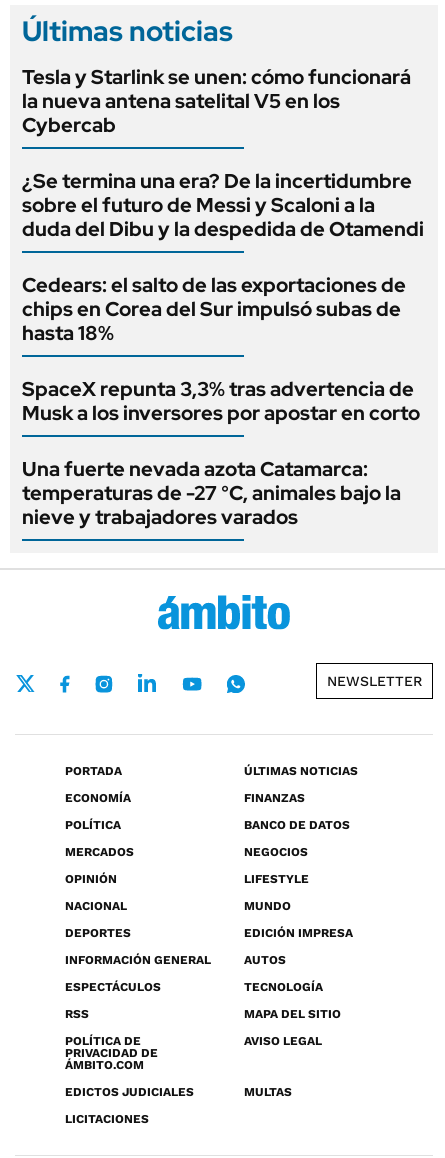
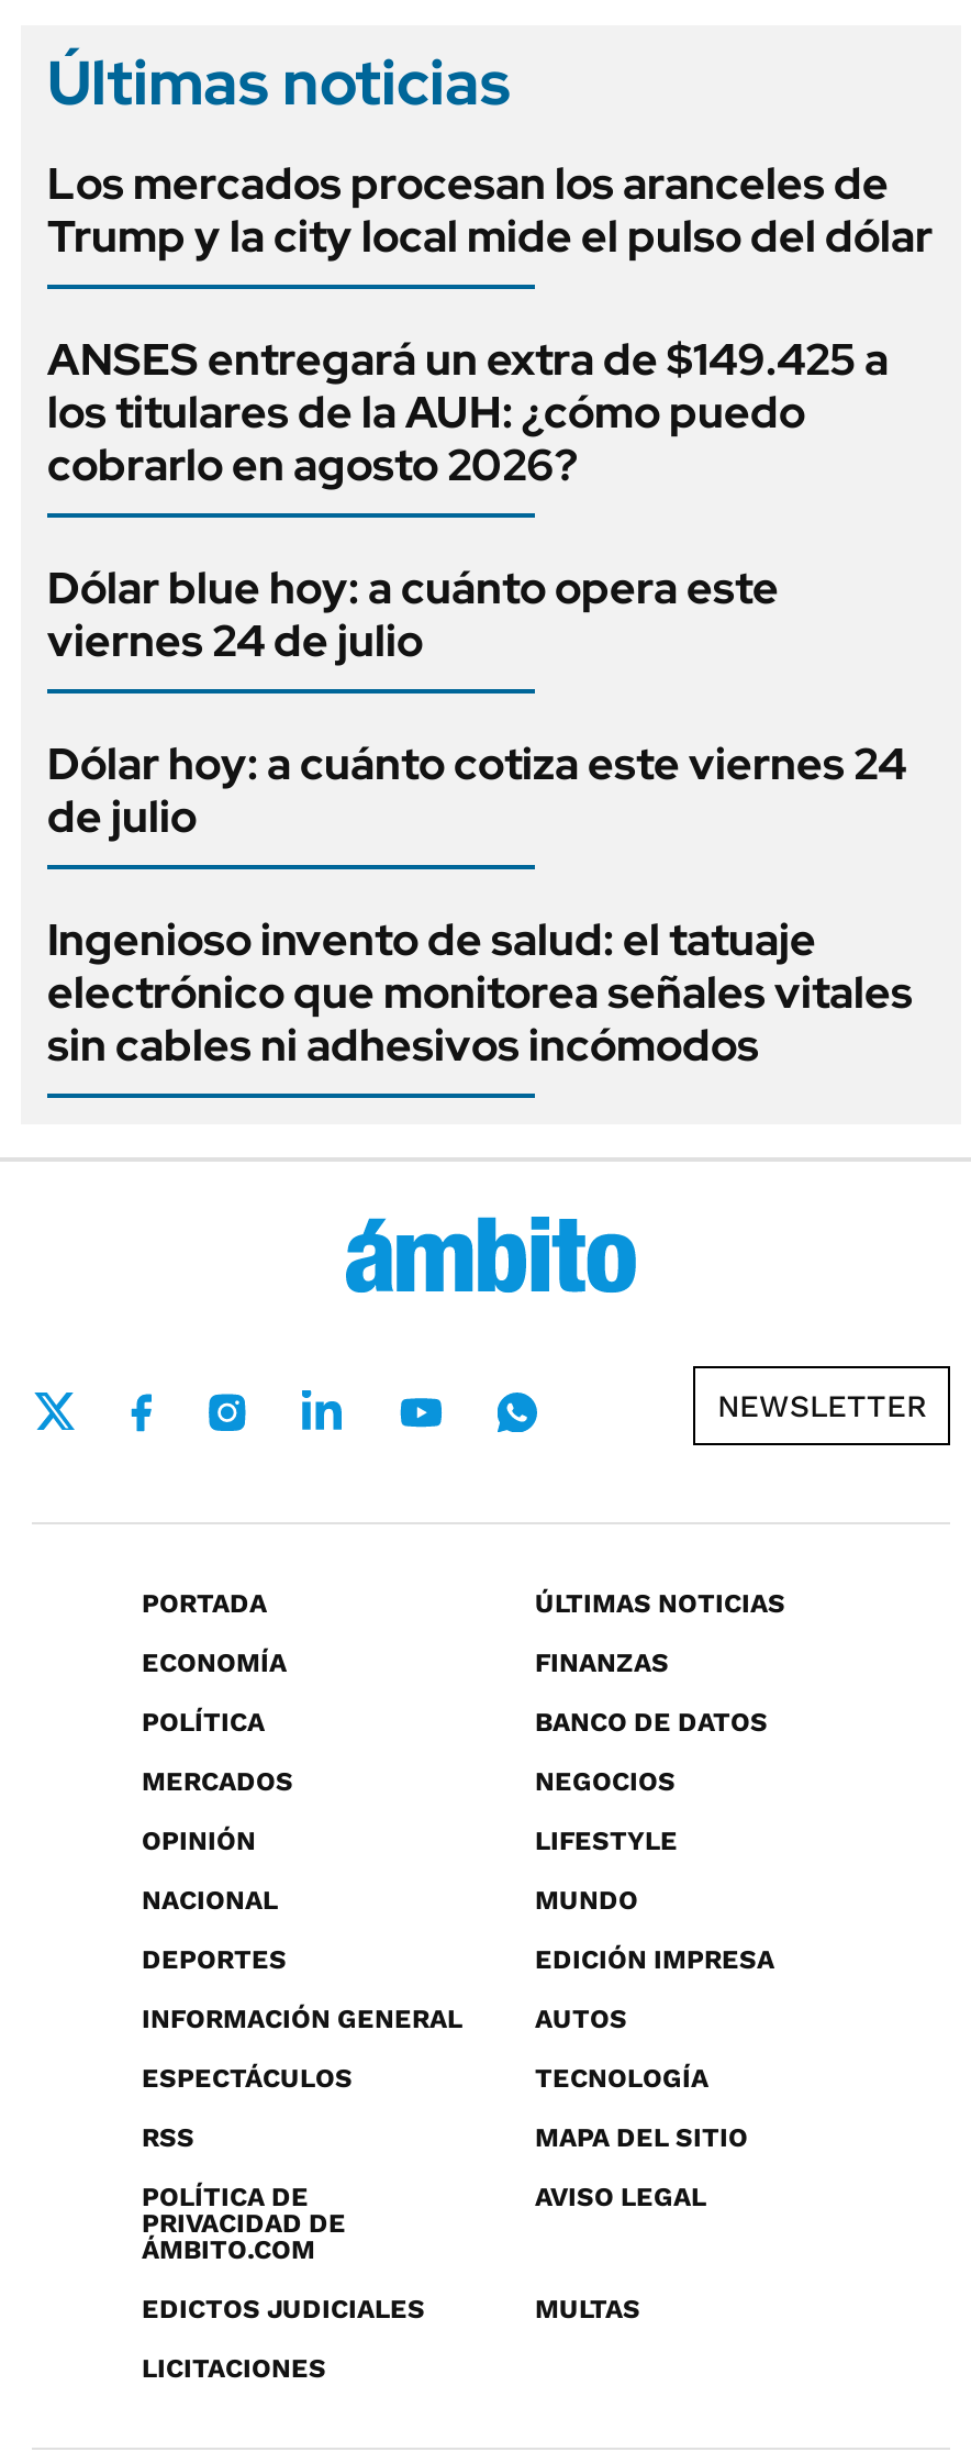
- Tesla y Starlink se unen: cómo funcionará
- la nueva antena satelital V5 en los
- Cybercab
+ Los mercados procesan los aranceles de
+ Trump y la city local mide el pulso del dólar

- ¿Se termina una era? De la incertidumbre
- sobre el futuro de Messi y Scaloni a la
- duda del Dibu y la despedida de Otamendi
+ ANSES entregará un extra de $149.425 a
+ los titulares de la AUH: ¿cómo puedo
+ cobrarlo en agosto 2026?

- Cedears: el salto de las exportaciones de
- chips en Corea del Sur impulsó subas de
- hasta 18%
+ Dólar blue hoy: a cuánto opera este
+ viernes 24 de julio

- SpaceX repunta 3,3% tras advertencia de
- Musk a los inversores por apostar en corto
+ Dólar hoy: a cuánto cotiza este viernes 24
+ de julio

- Una fuerte nevada azota Catamarca:
- temperaturas de -27 °C, animales bajo la
- nieve y trabajadores varados
+ Ingenioso invento de salud: el tatuaje
+ electrónico que monitorea señales vitales
+ sin cables ni adhesivos incómodos
